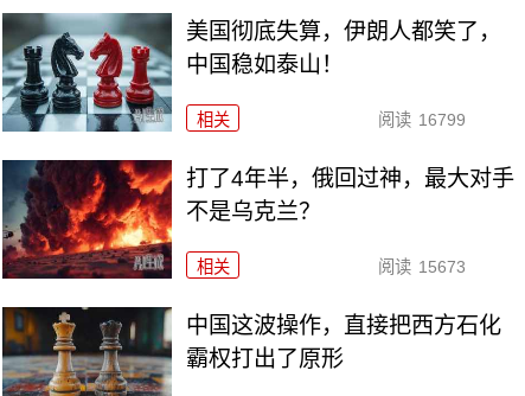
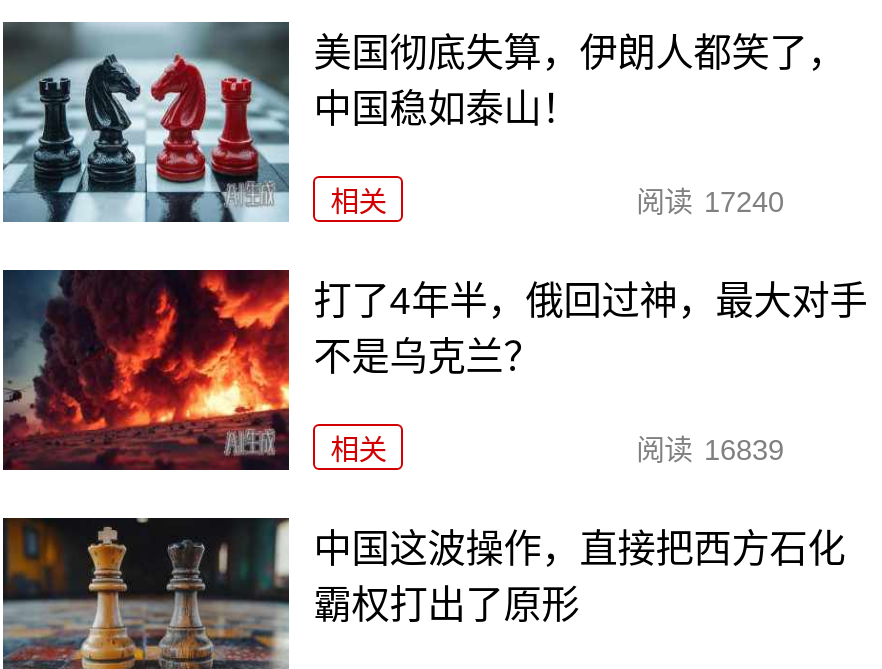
- 阅读 16799
+ 阅读 17240

- 阅读 15673
+ 阅读 16839
